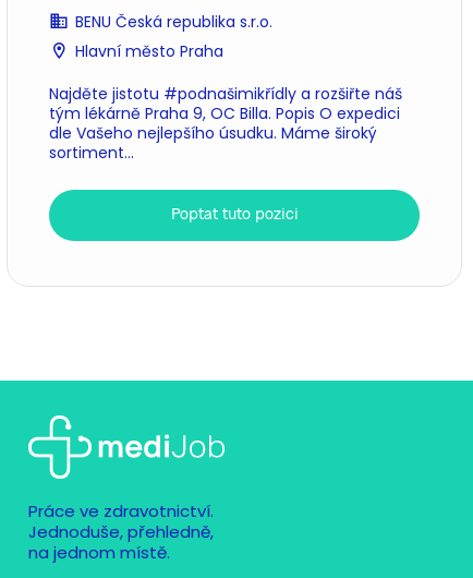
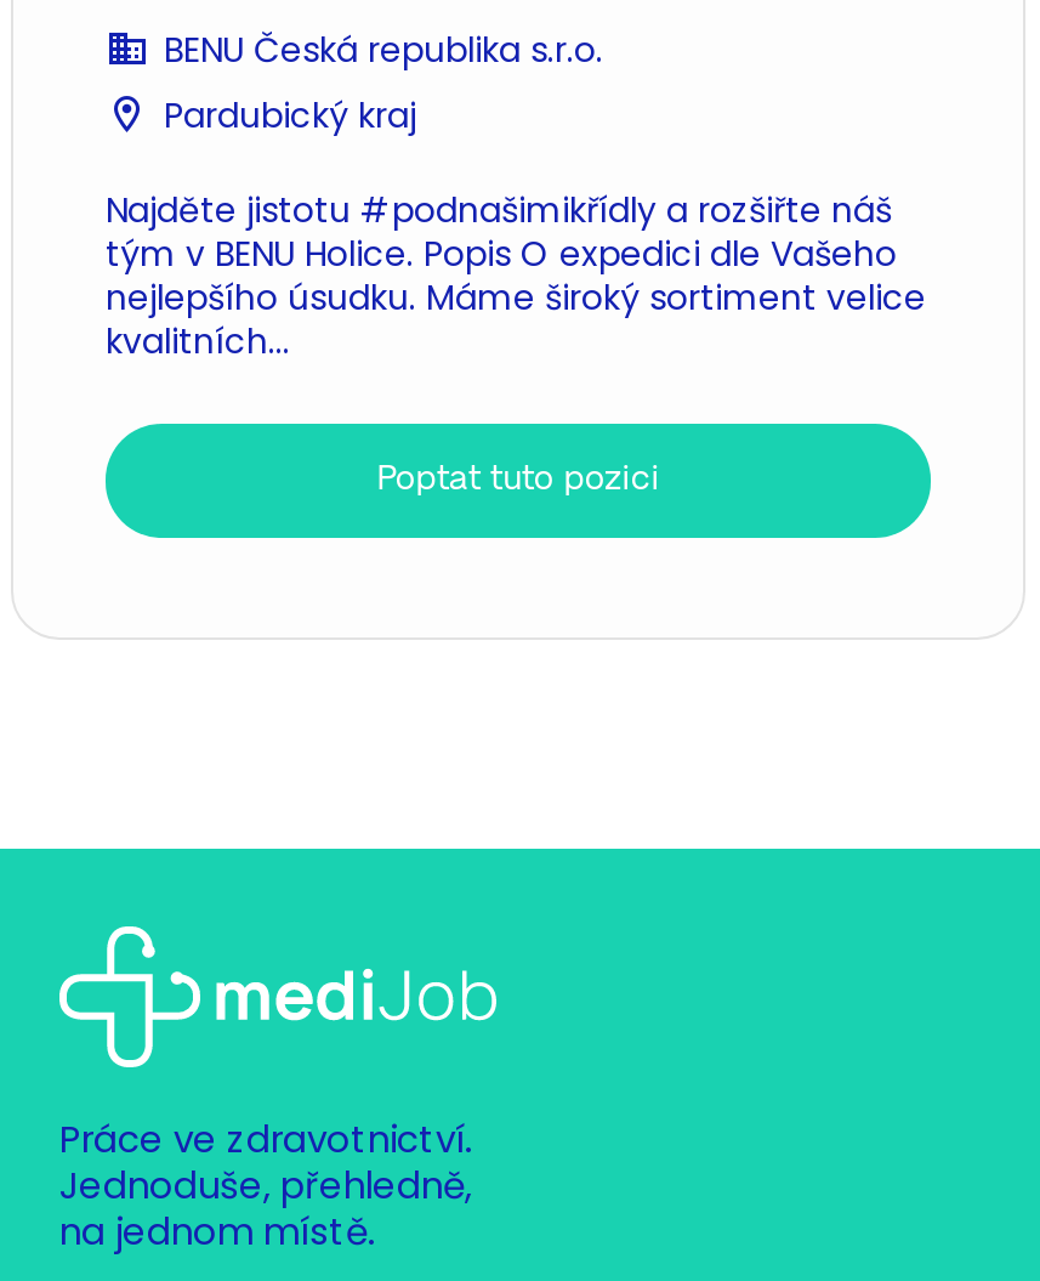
- Hlavní město Praha
+ Pardubický kraj

- tým lékárně Praha 9, OC Billa. Popis O expedici
- dle Vašeho nejlepšího úsudku. Máme široký
- sortiment...
+ tým v BENU Holice. Popis O expedici dle Vašeho
+ nejlepšího úsudku. Máme široký sortiment velice
+ kvalitních...
